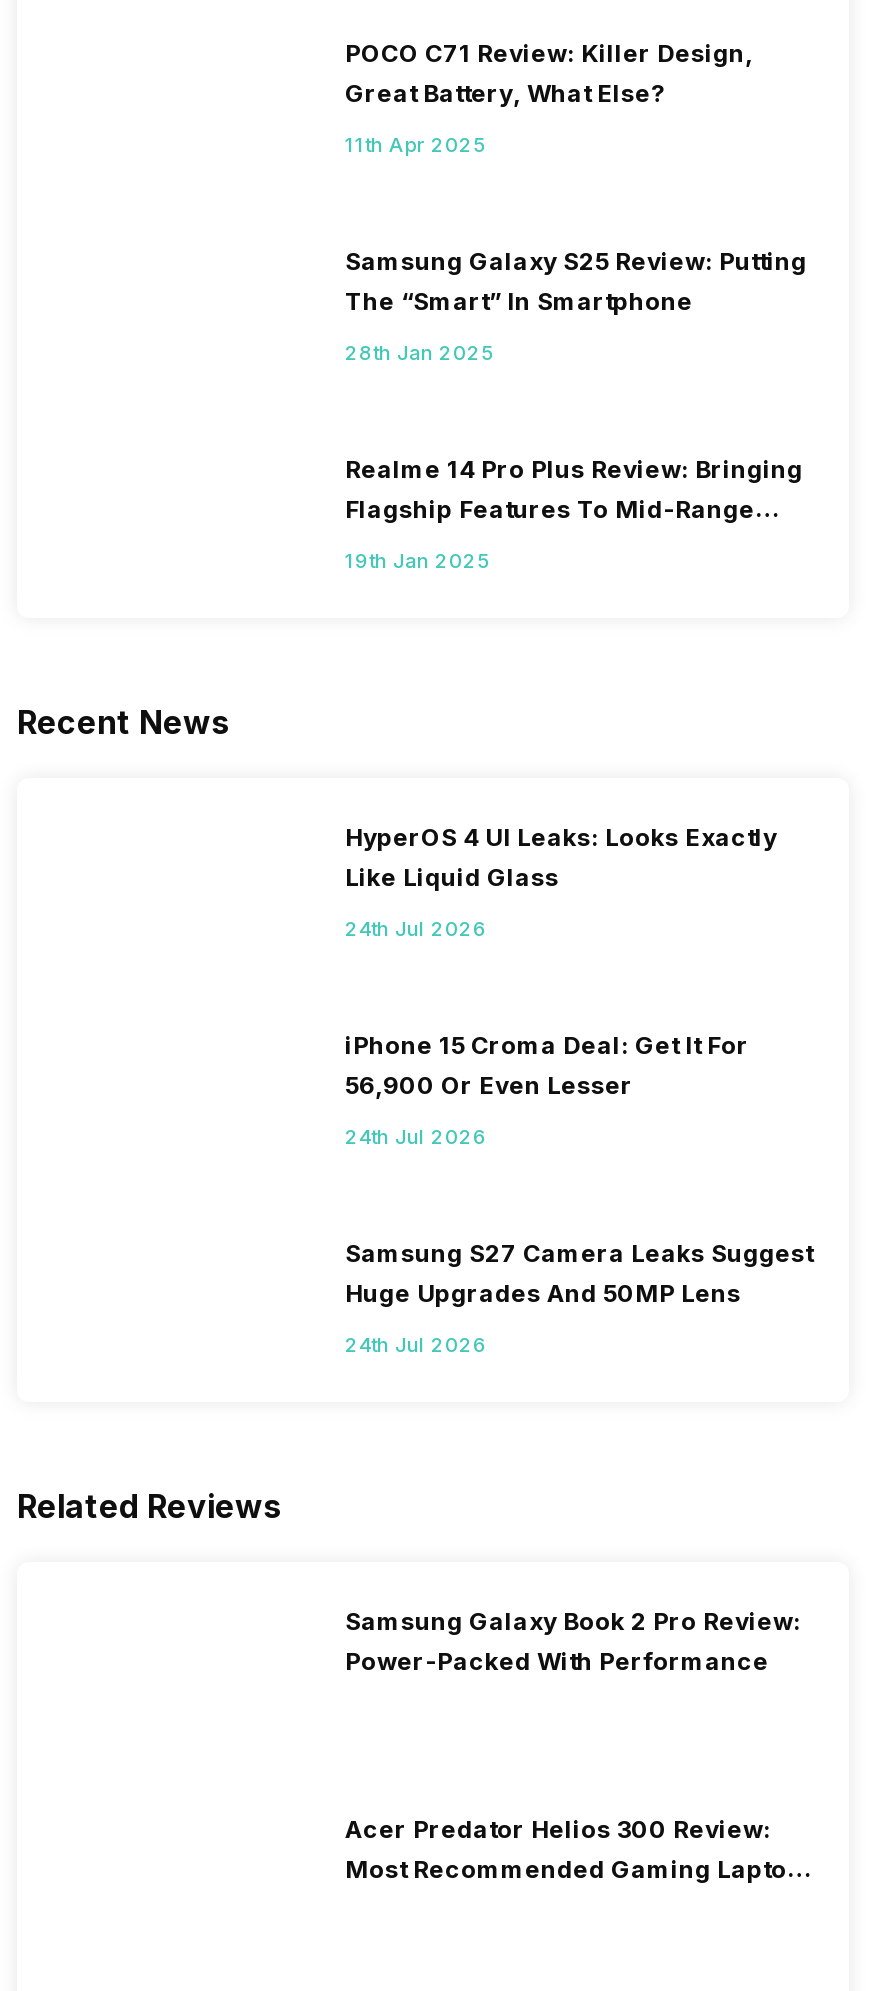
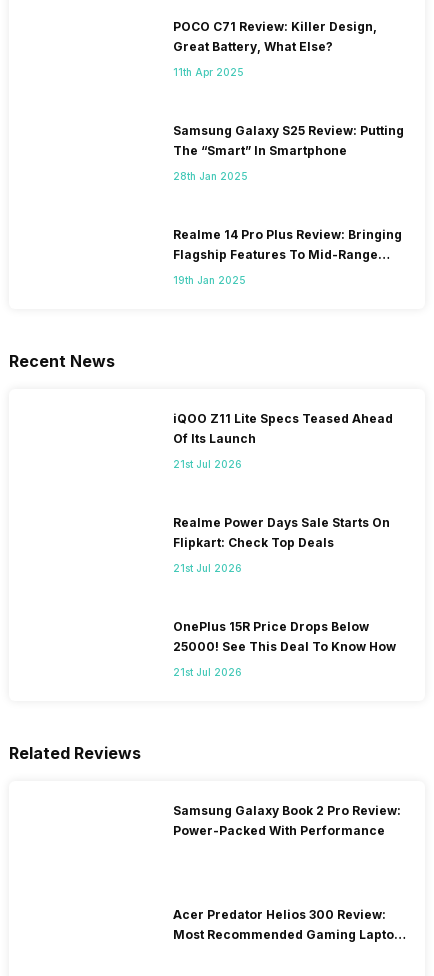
- HyperOS 4 UI Leaks: Looks Exactly
- Like Liquid Glass
+ iQOO Z11 Lite Specs Teased Ahead
+ Of Its Launch

- 24th Jul 2026
+ 21st Jul 2026

- iPhone 15 Croma Deal: Get It For
- 56,900 Or Even Lesser
+ Realme Power Days Sale Starts On
+ Flipkart: Check Top Deals

- 24th Jul 2026
+ 21st Jul 2026

- Samsung S27 Camera Leaks Suggest
- Huge Upgrades And 50MP Lens
+ OnePlus 15R Price Drops Below
+ 25000! See This Deal To Know How

- 24th Jul 2026
+ 21st Jul 2026
